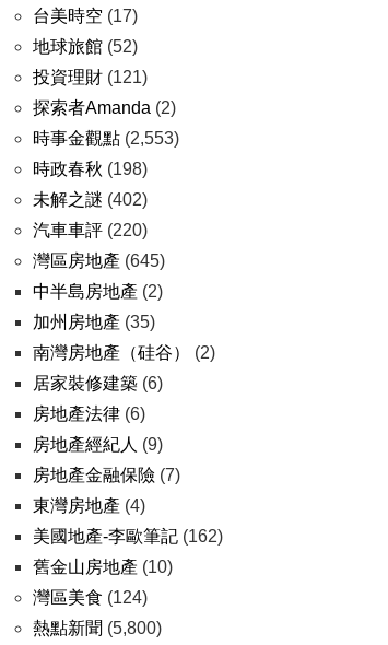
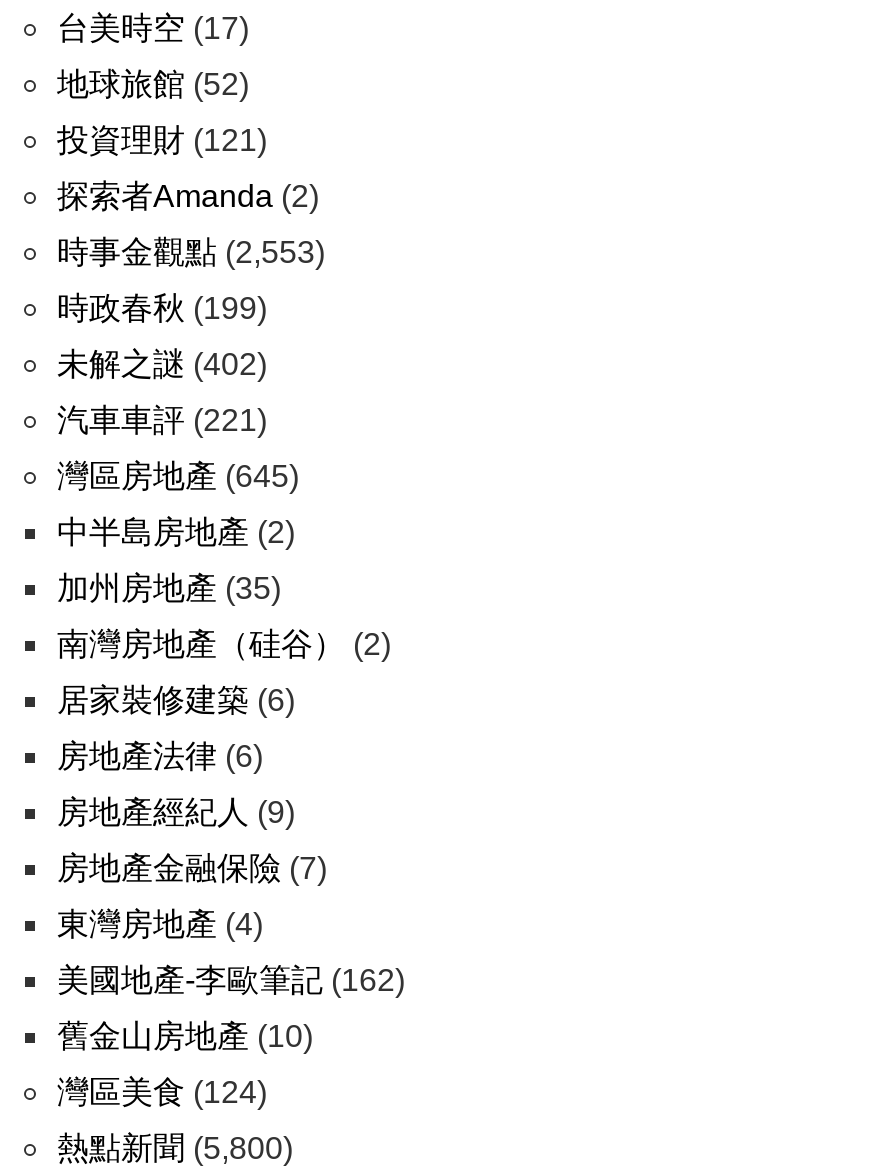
- 時政春秋(198)
+ 時政春秋(199)

- 汽車車評(220)
+ 汽車車評(221)
